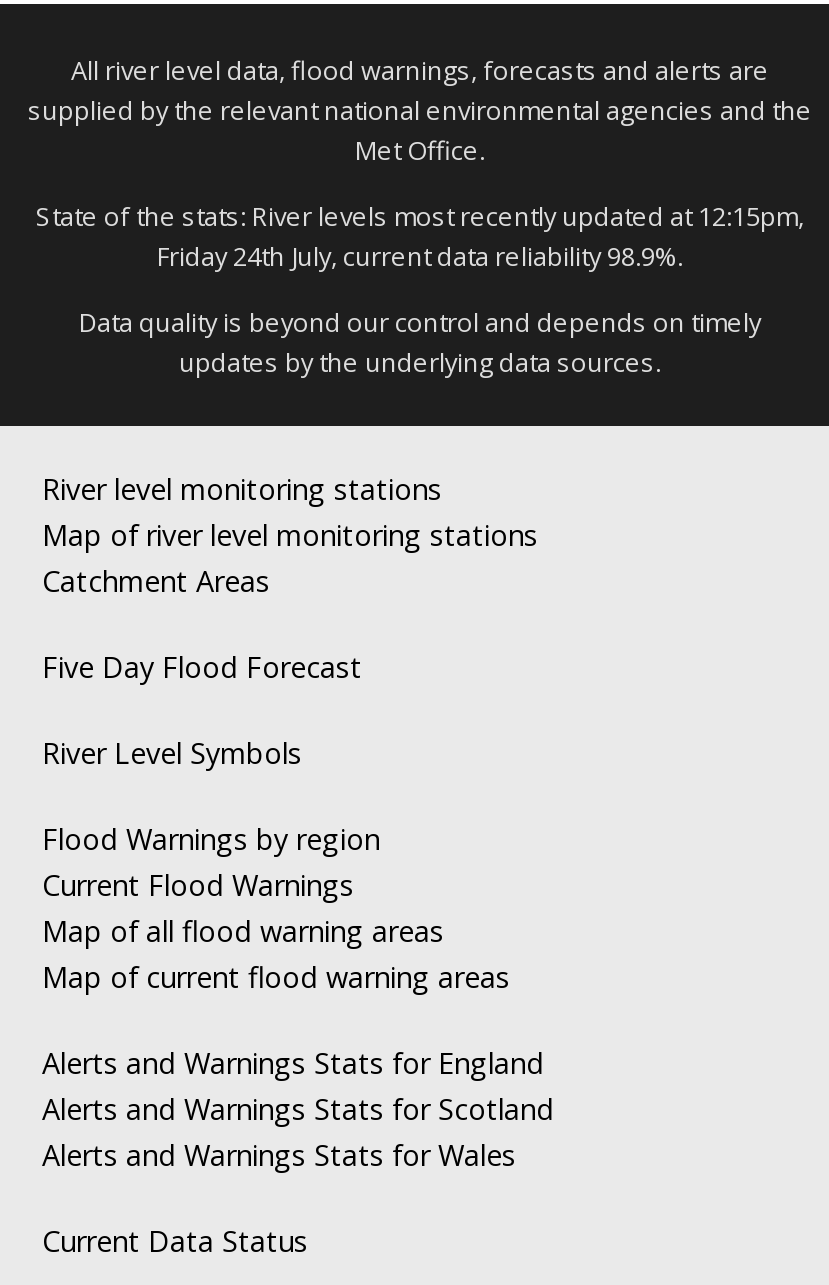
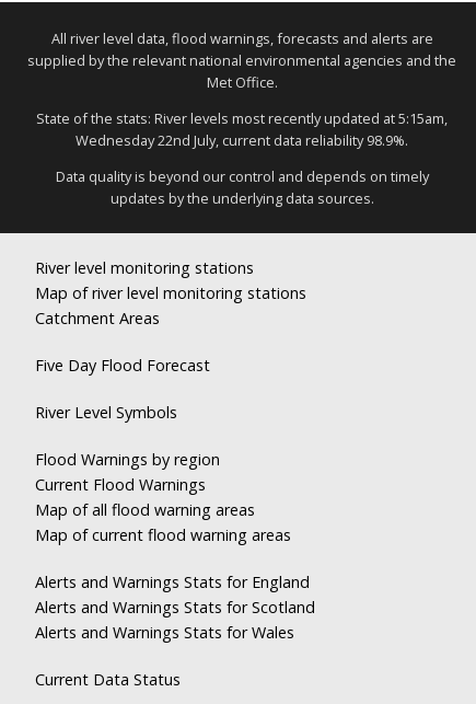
- State of the stats: River levels most recently updated at 12:15pm,
+ State of the stats: River levels most recently updated at 5:15am,

- Friday 24th July, current data reliability 98.9%.
+ Wednesday 22nd July, current data reliability 98.9%.
